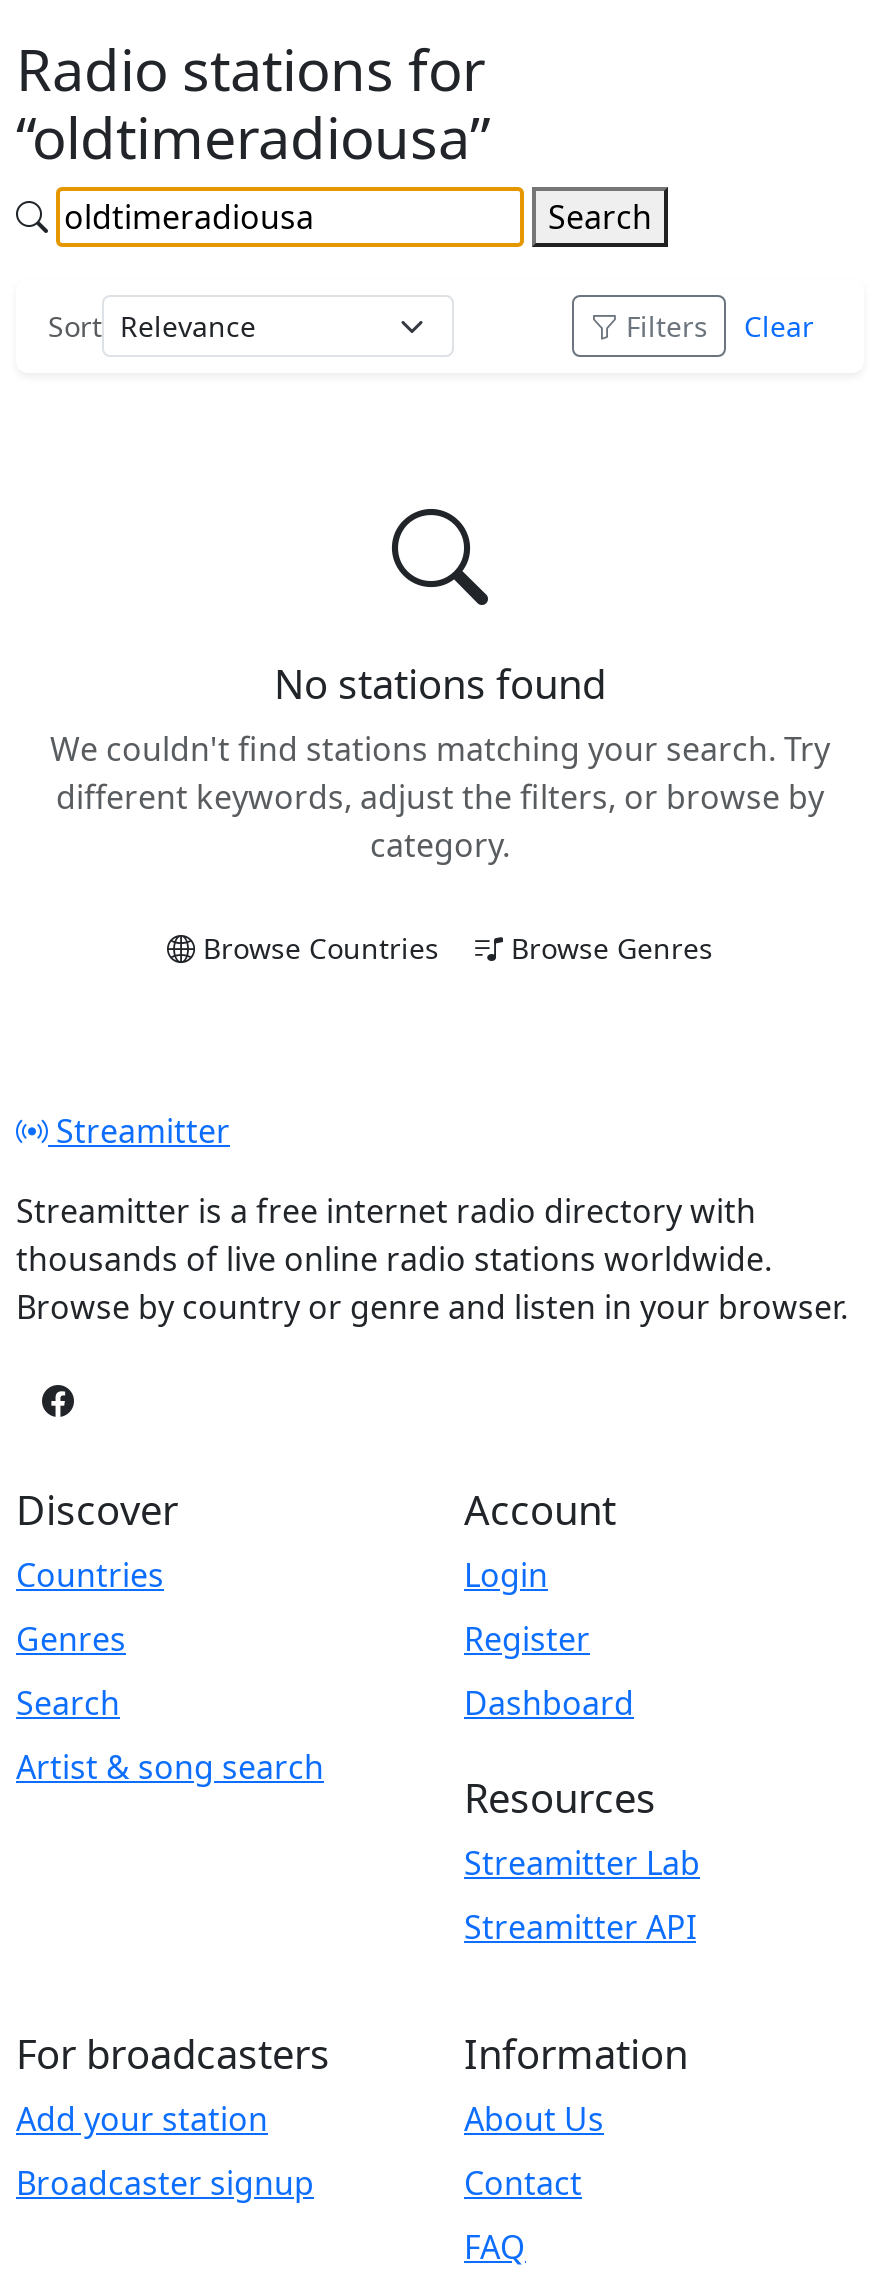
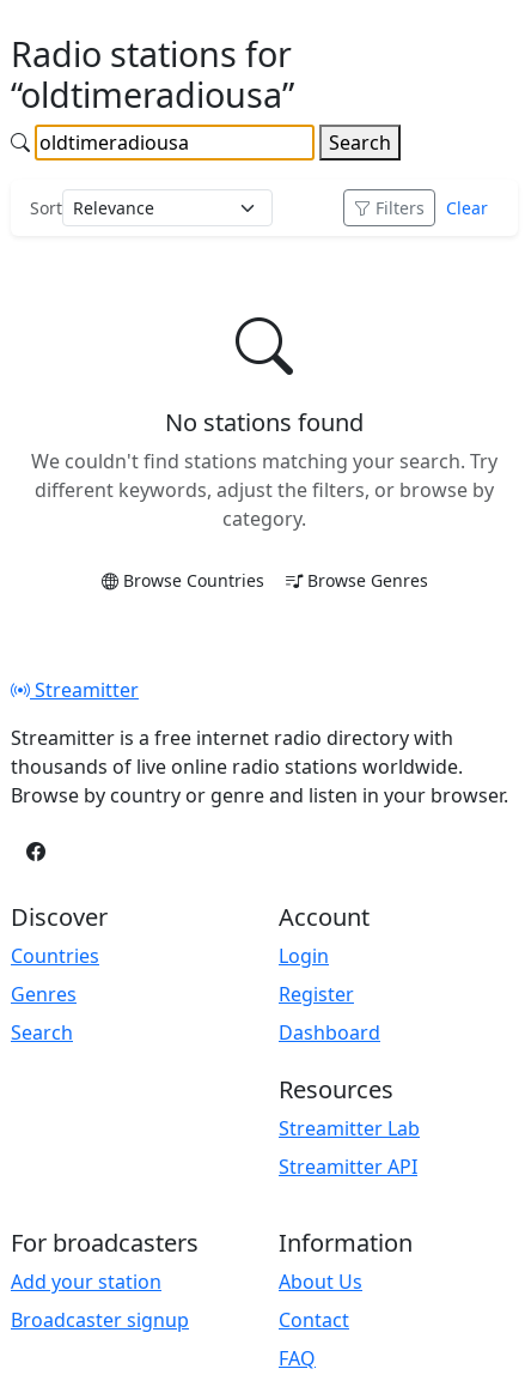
- Artist & song search
